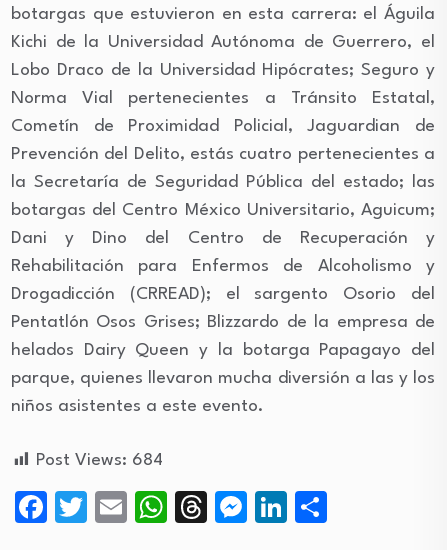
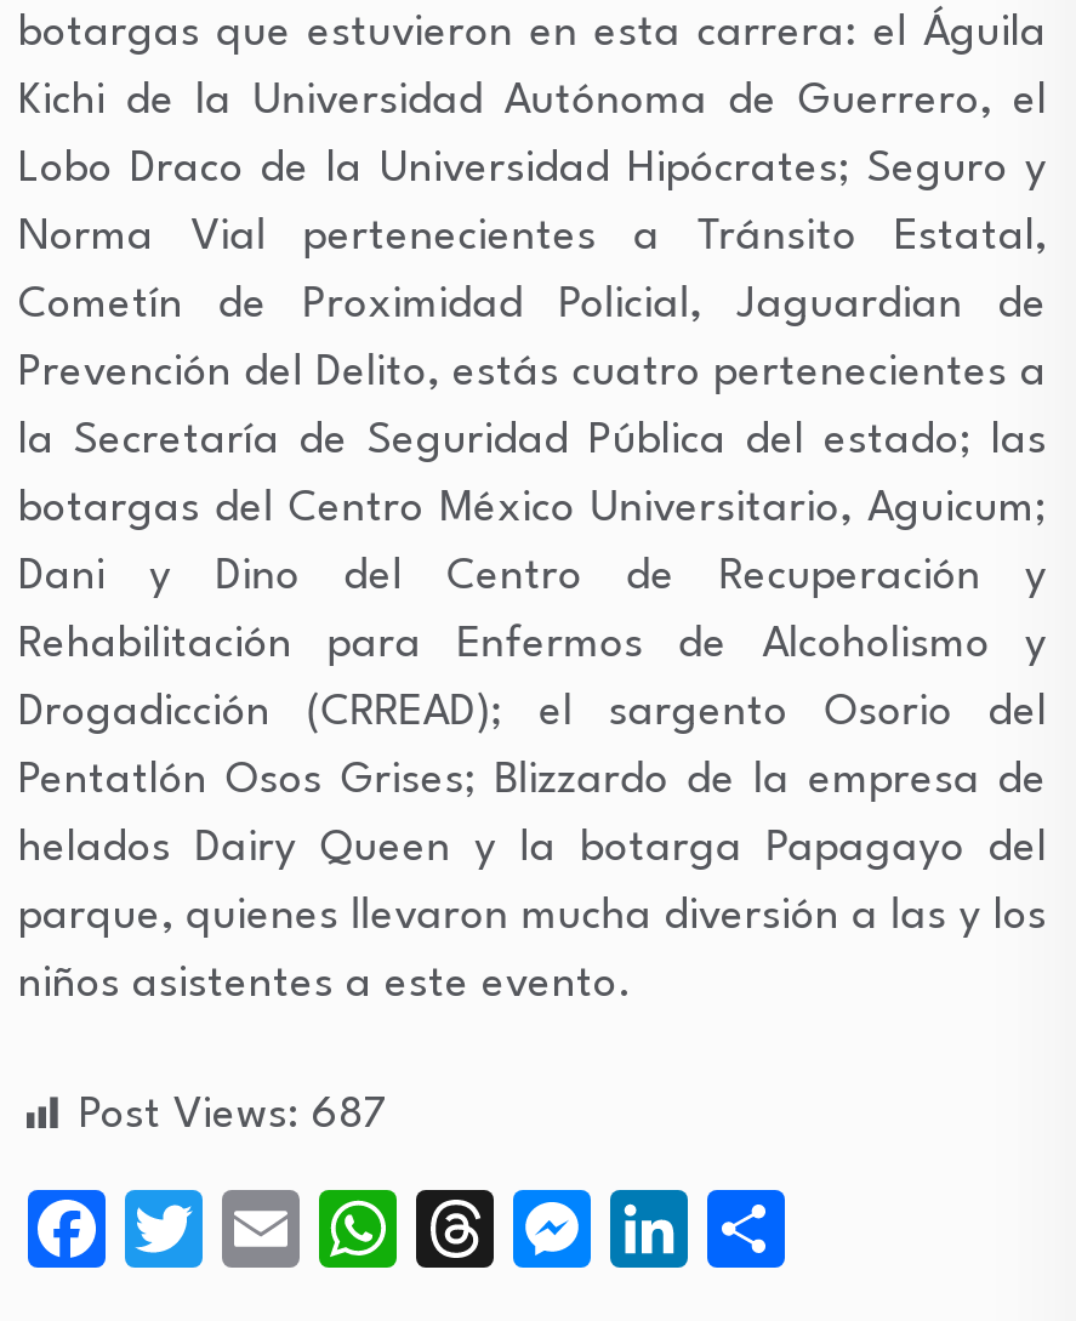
- Post Views: 684
+ Post Views: 687
